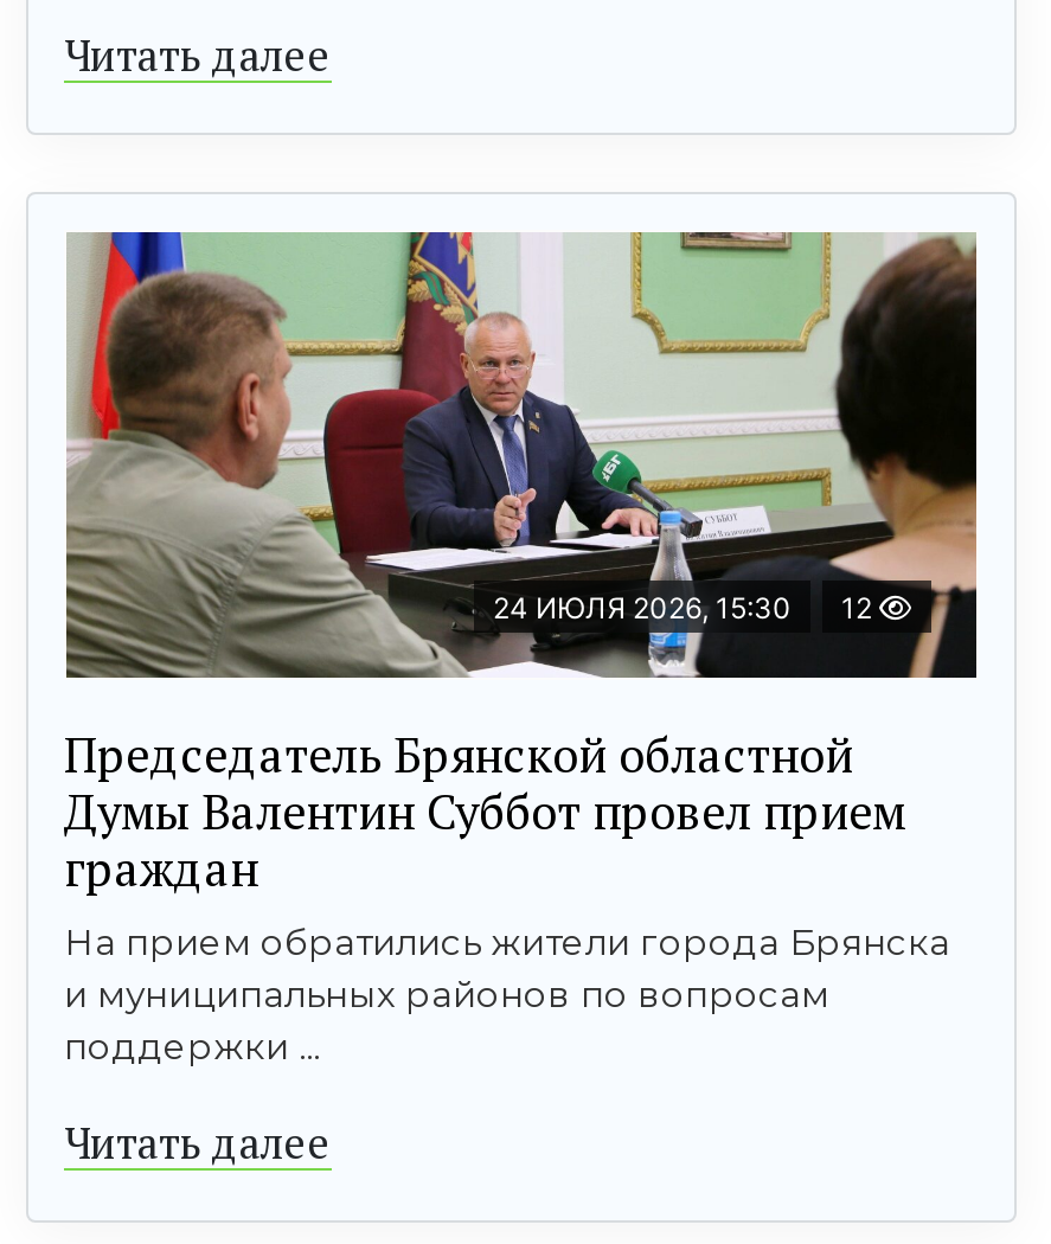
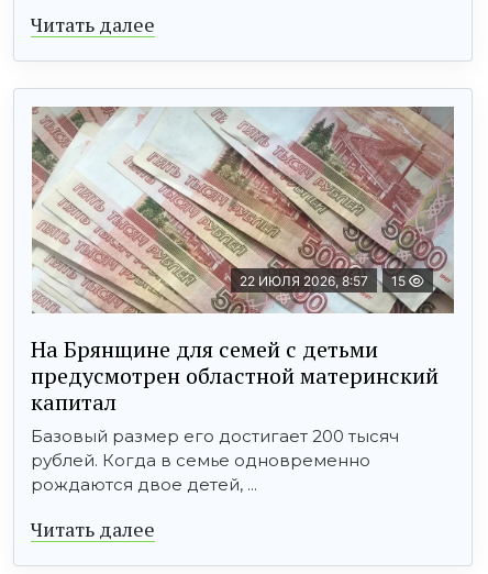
- [image]
- 24 ИЮЛЯ 2026, 15:30
- 12
+ [image]
+ 22 ИЮЛЯ 2026, 8:57
+ 15

- Председатель Брянской областной
- Думы Валентин Суббот провел прием
- граждан
- На прием обратились жители города Брянска
- и муниципальных районов по вопросам
- поддержки ...
+ На Брянщине для семей с детьми
+ предусмотрен областной материнский
+ капитал
+ Базовый размер его достигает 200 тысяч
+ рублей. Когда в семье одновременно
+ рождаются двое детей, ...
